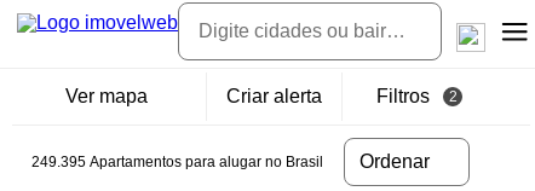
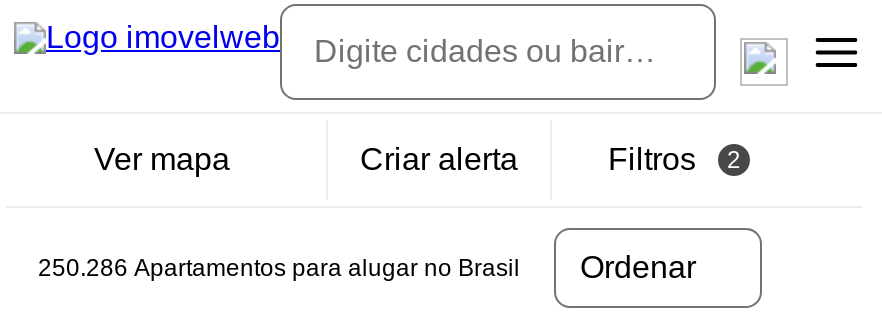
- 249.395 Apartamentos para alugar no Brasil
+ 250.286 Apartamentos para alugar no Brasil
